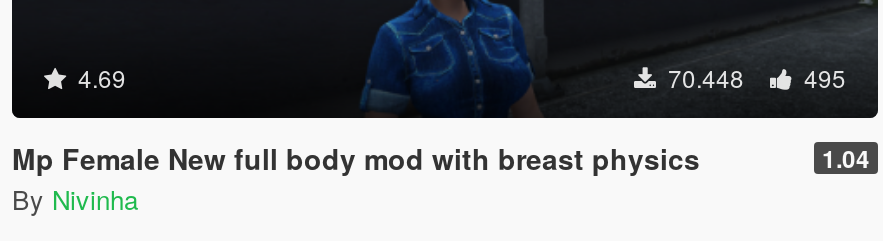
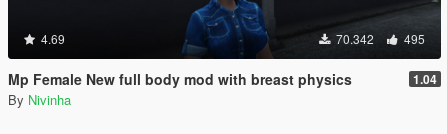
- 70.448 495
+ 70.342 495
